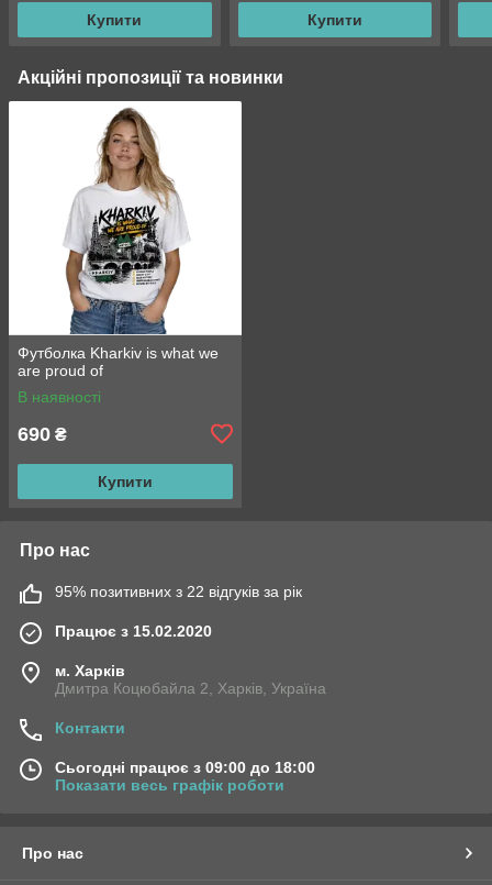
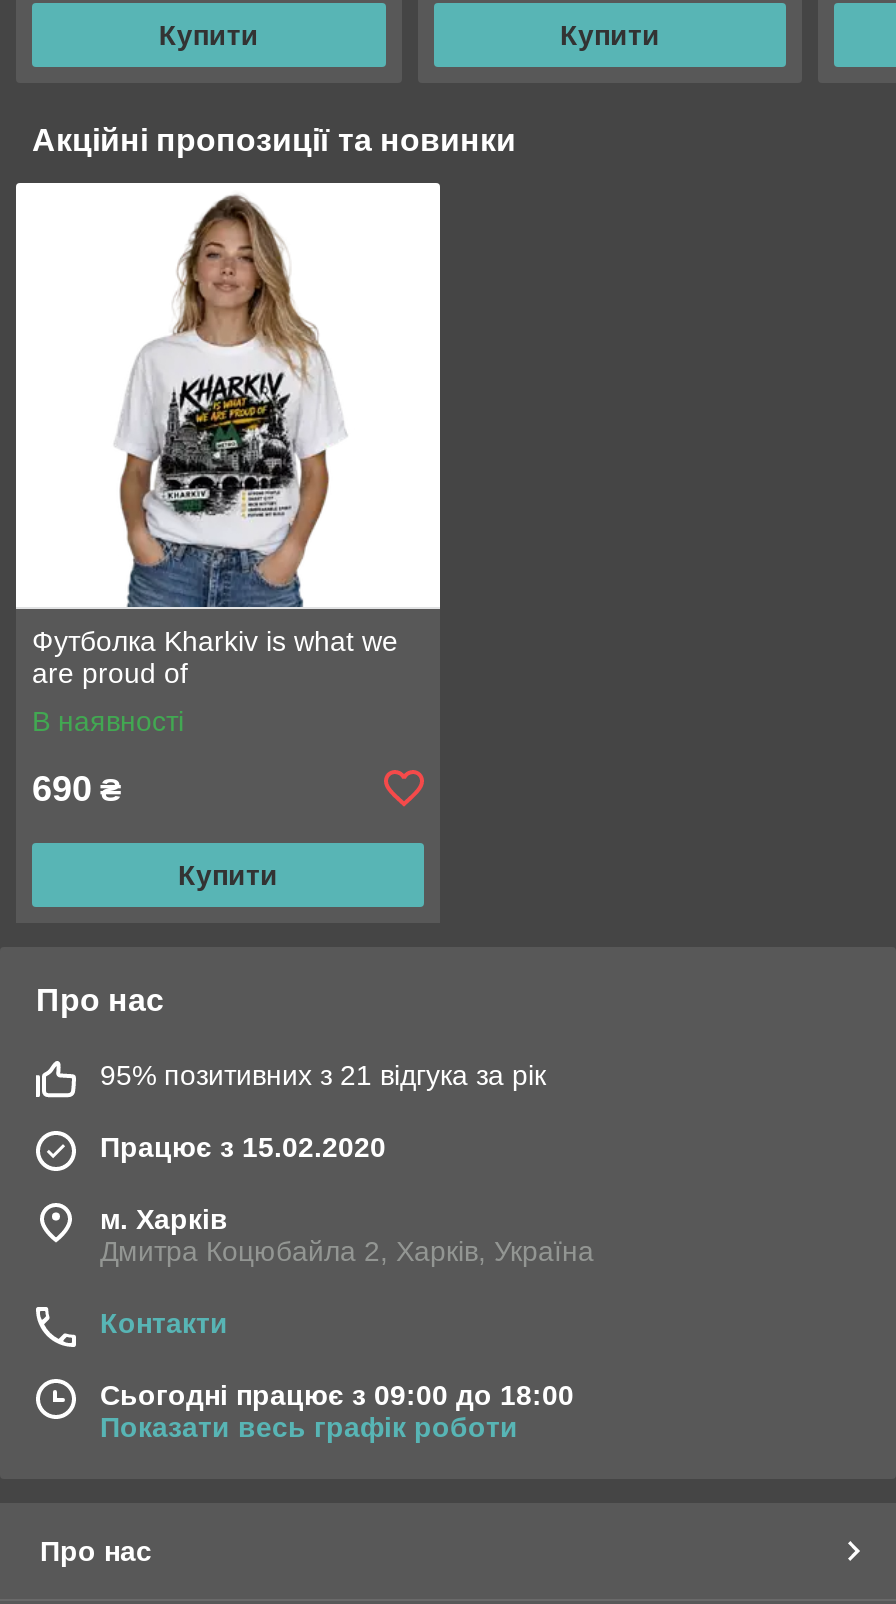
- 95% позитивних з 22 відгуків за рік
+ 95% позитивних з 21 відгука за рік
